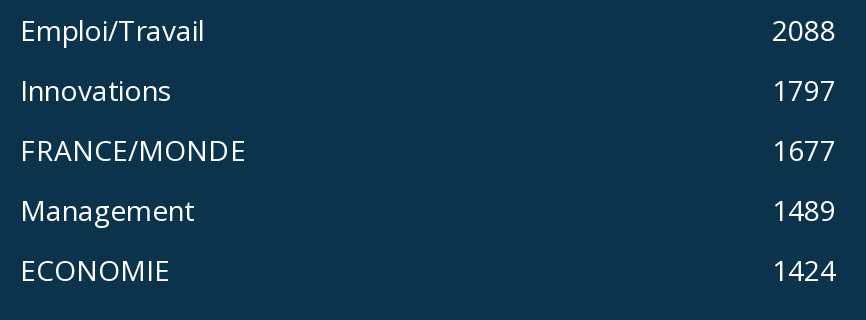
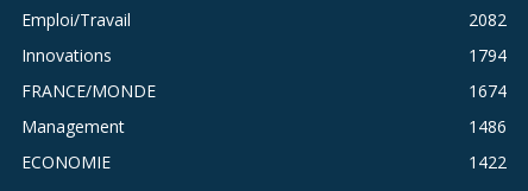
- 2088
+ 2082

- 1797
+ 1794

- 1677
+ 1674

- 1489
+ 1486

- 1424
+ 1422
